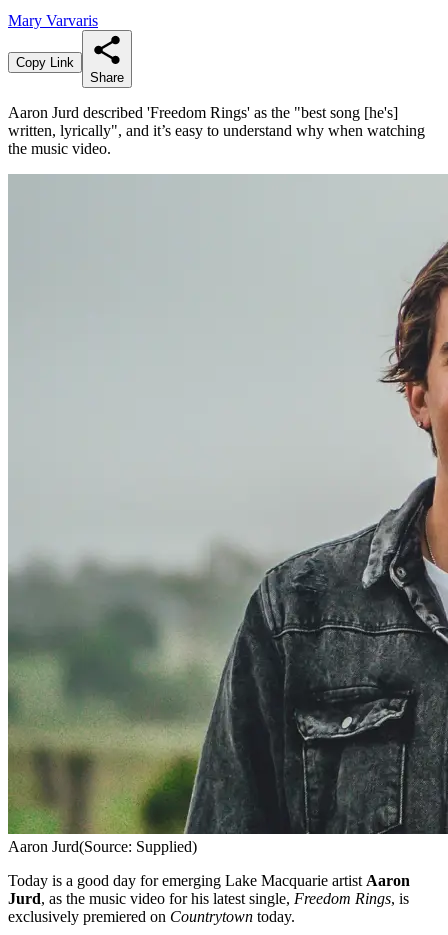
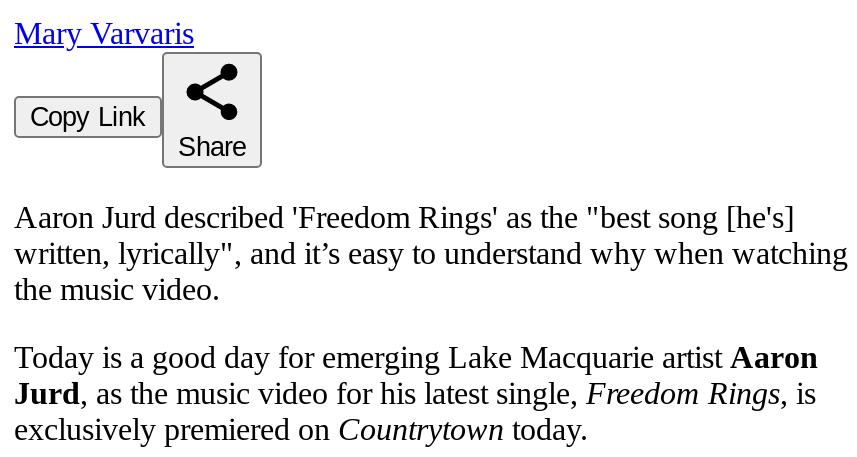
- [image]
- Aaron Jurd(Source: Supplied)
